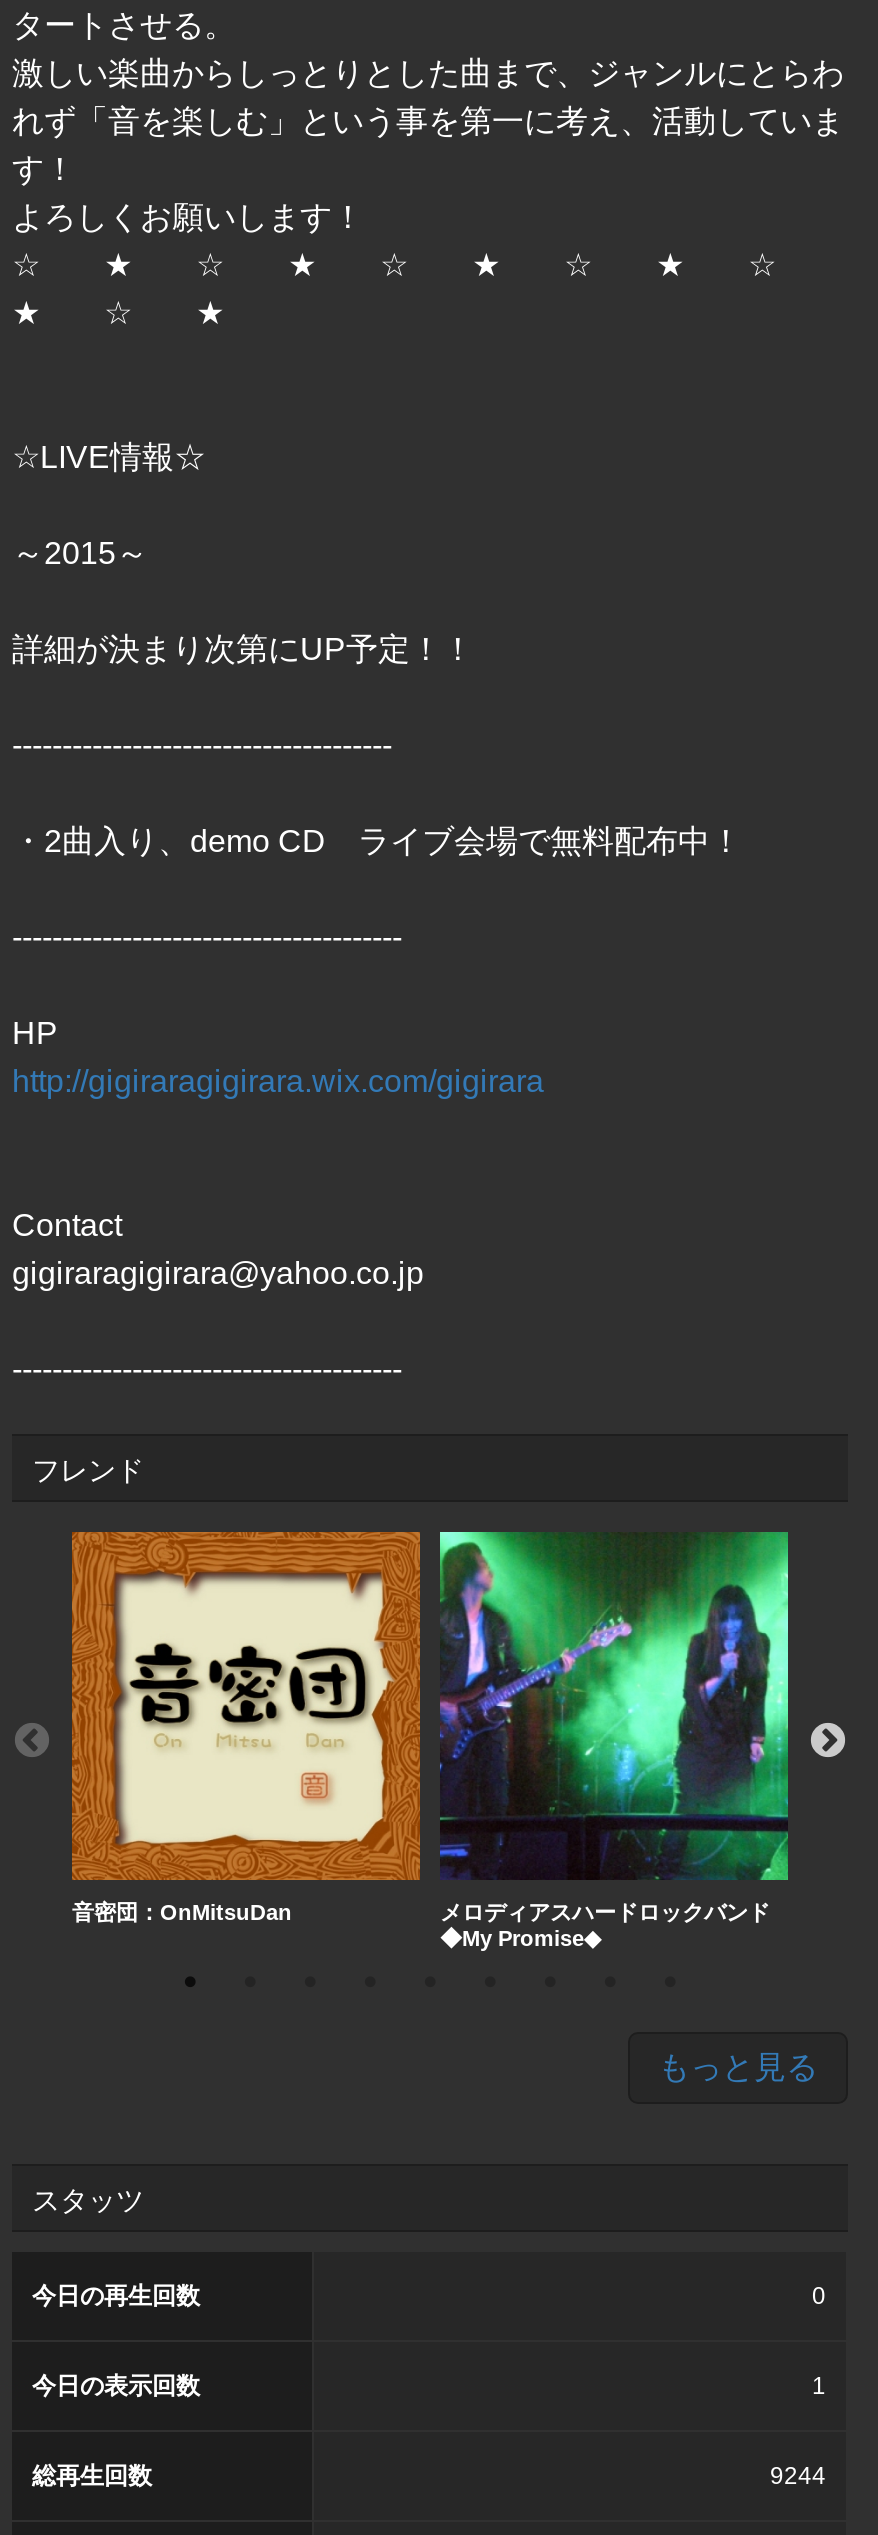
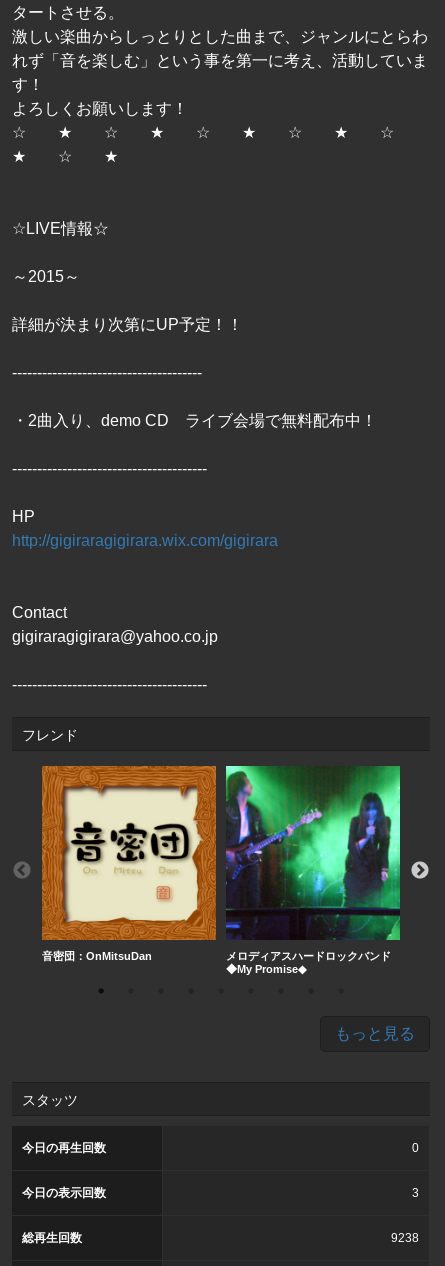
- 1
+ 3

- 9244
+ 9238
